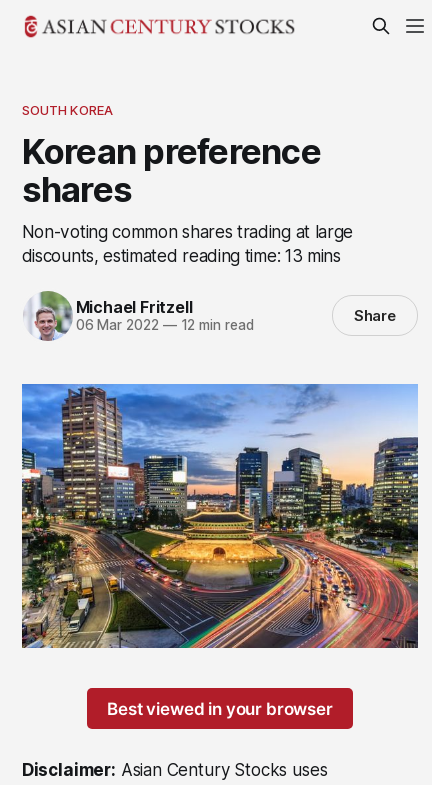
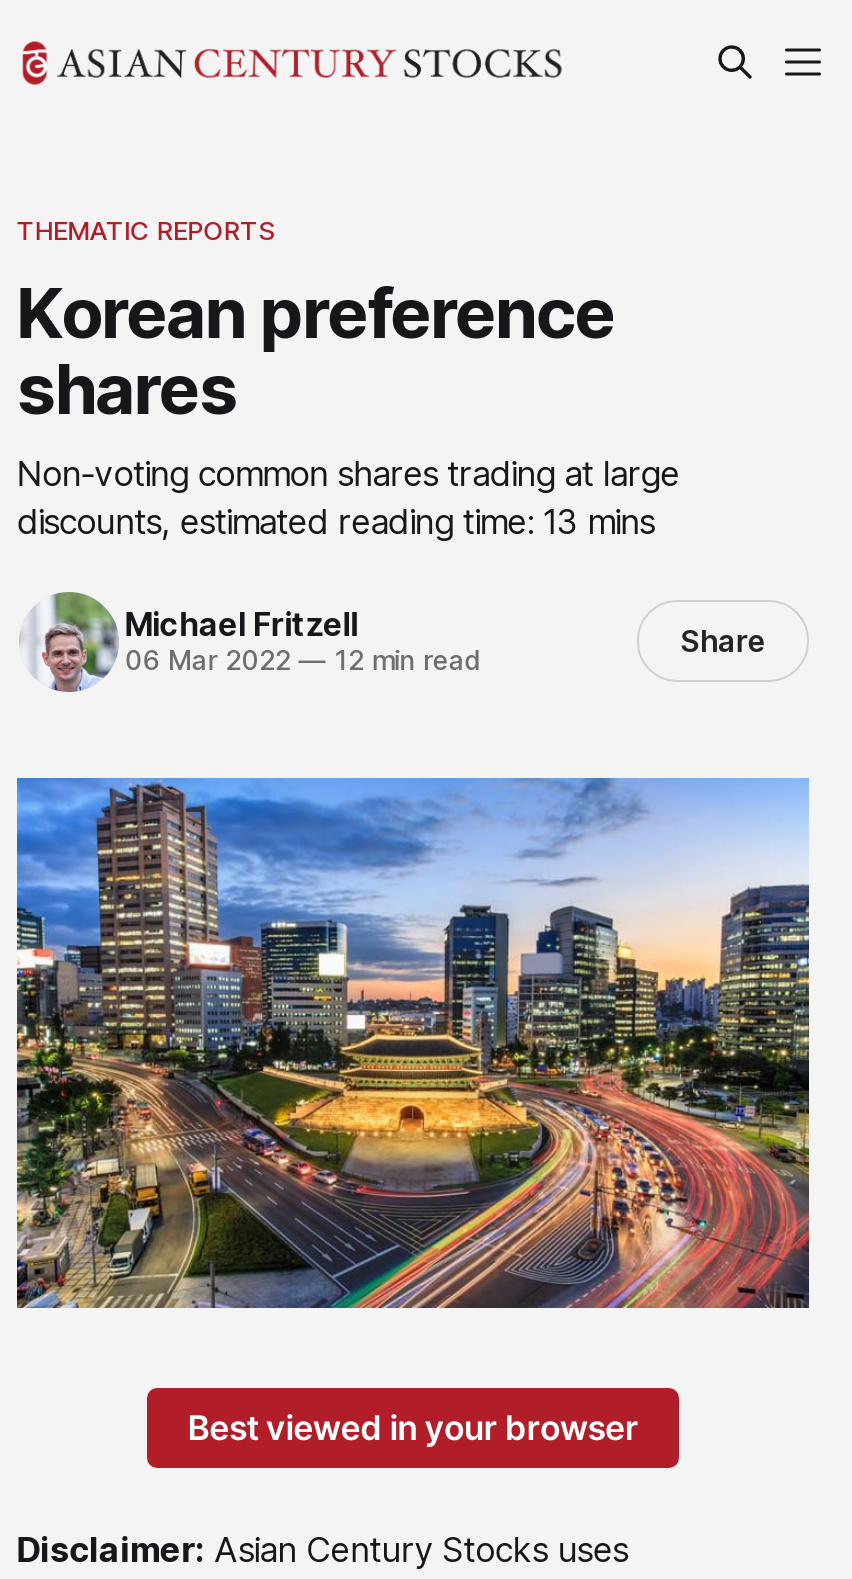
- SOUTH KOREA
+ THEMATIC REPORTS
